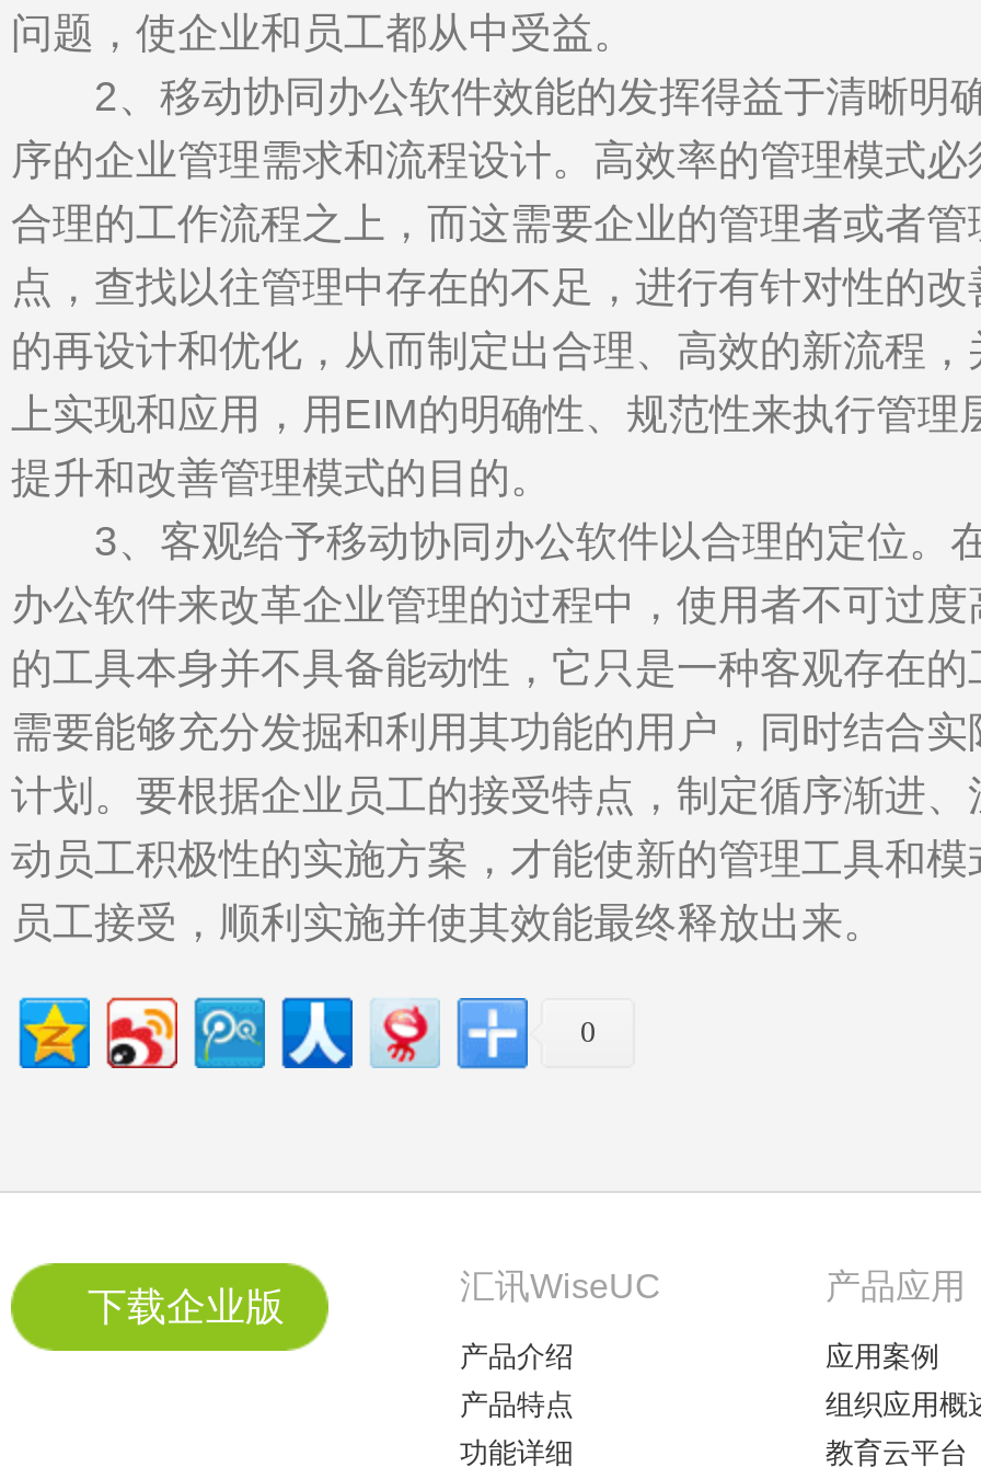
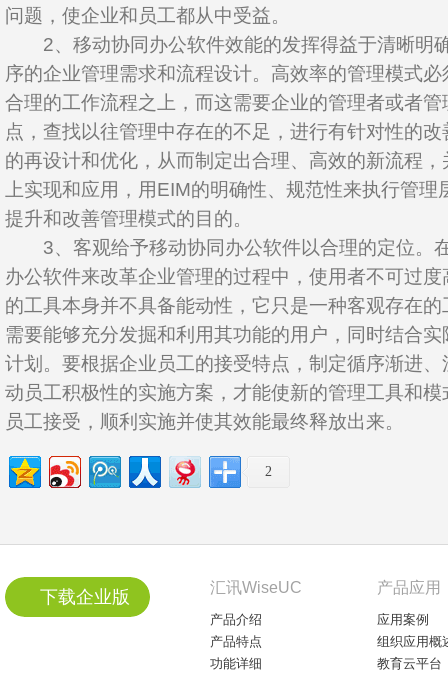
- 0
+ 2
